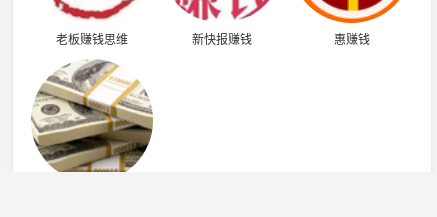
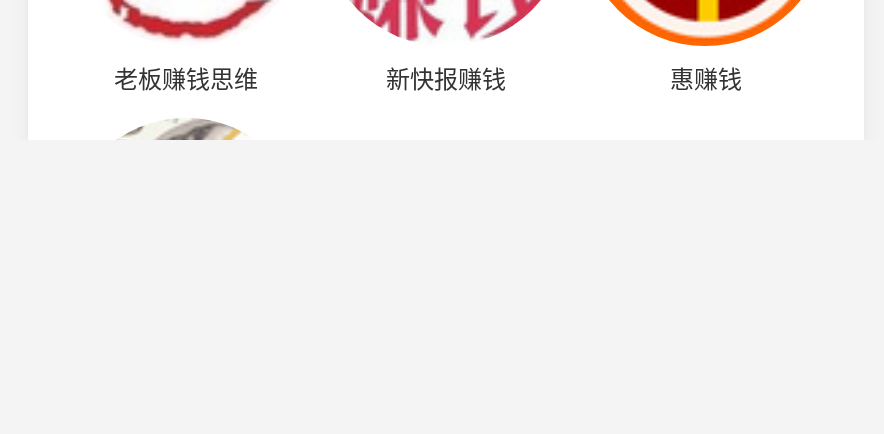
- [image]
